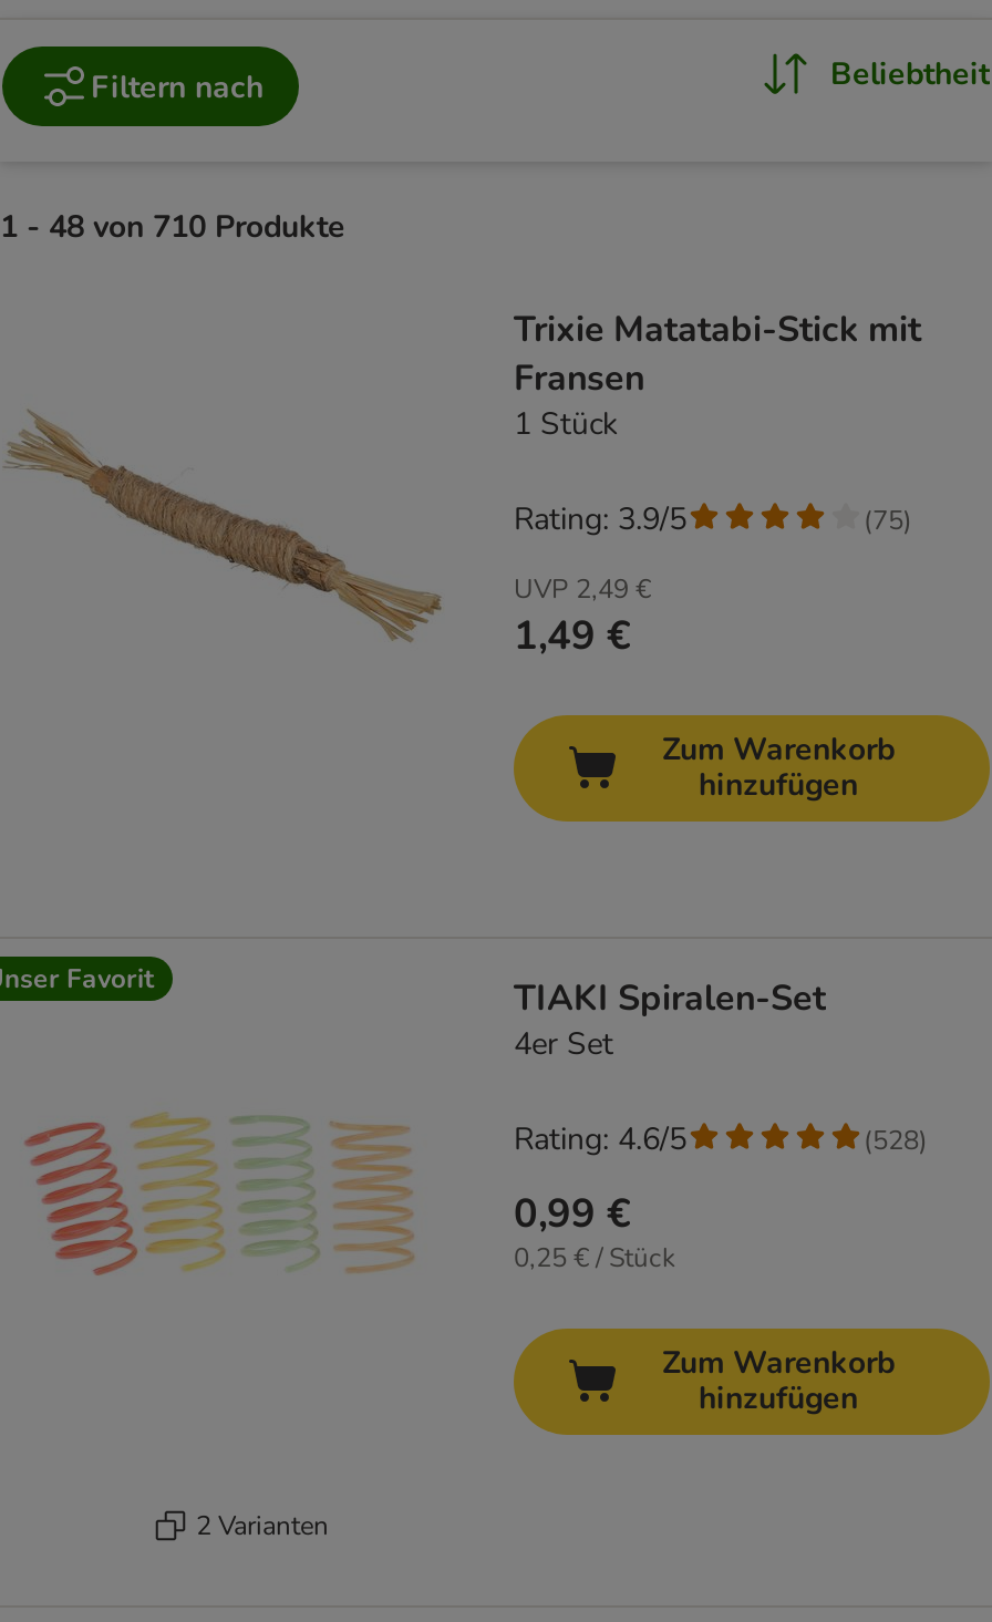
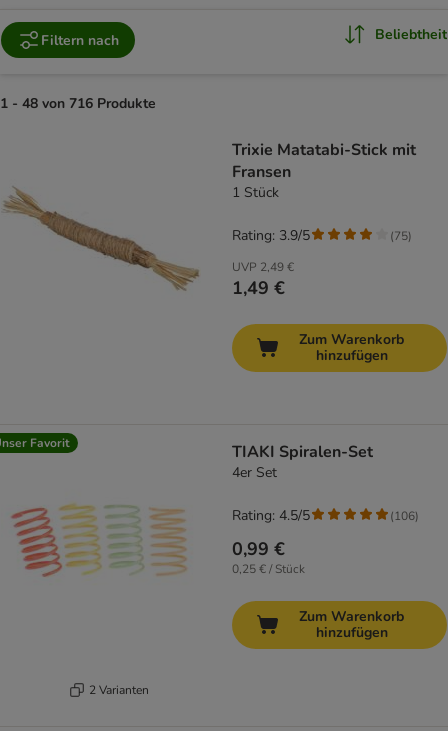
- 1 - 48 von 710 Produkte
+ 1 - 48 von 716 Produkte

- Rating: 4.6/5
+ Rating: 4.5/5

- (528)
+ (106)
